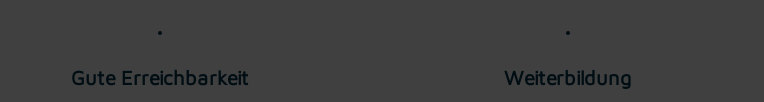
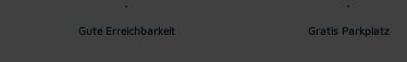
- Weiterbildung
+ Gratis Parkplatz
